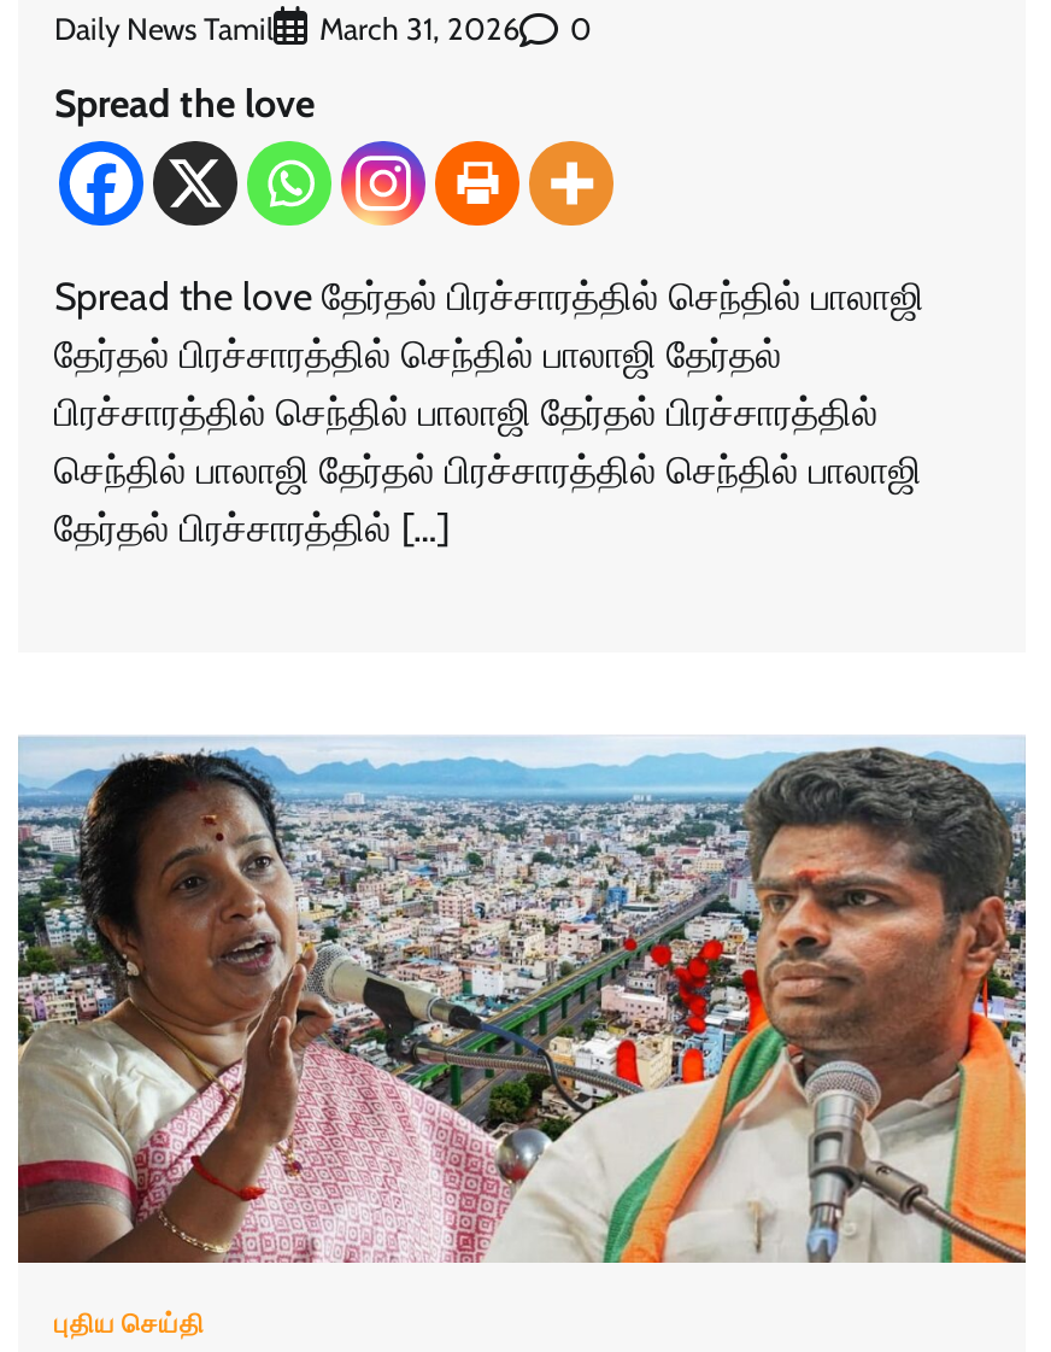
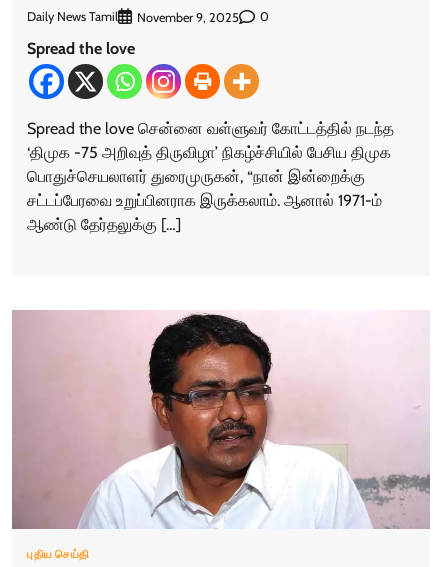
- March 31, 2026
+ November 9, 2025

- Spread the love தேர்தல் பிரச்சாரத்தில் செந்தில் பாலாஜி
- தேர்தல் பிரச்சாரத்தில் செந்தில் பாலாஜி தேர்தல்
- பிரச்சாரத்தில் செந்தில் பாலாஜி தேர்தல் பிரச்சாரத்தில்
- செந்தில் பாலாஜி தேர்தல் பிரச்சாரத்தில் செந்தில் பாலாஜி
- தேர்தல் பிரச்சாரத்தில் […]
+ Spread the love சென்னை வள்ளுவர் கோட்டத்தில் நடந்த
+ ‘திமுக -75 அறிவுத் திருவிழா’ நிகழ்ச்சியில் பேசிய திமுக
+ பொதுச்செயலாளர் துரைமுருகன், “நான் இன்றைக்கு
+ சட்டப்பேரவை உறுப்பினராக இருக்கலாம். ஆனால் 1971-ம்
+ ஆண்டு தேர்தலுக்கு […]

- [image]
+ [image]
